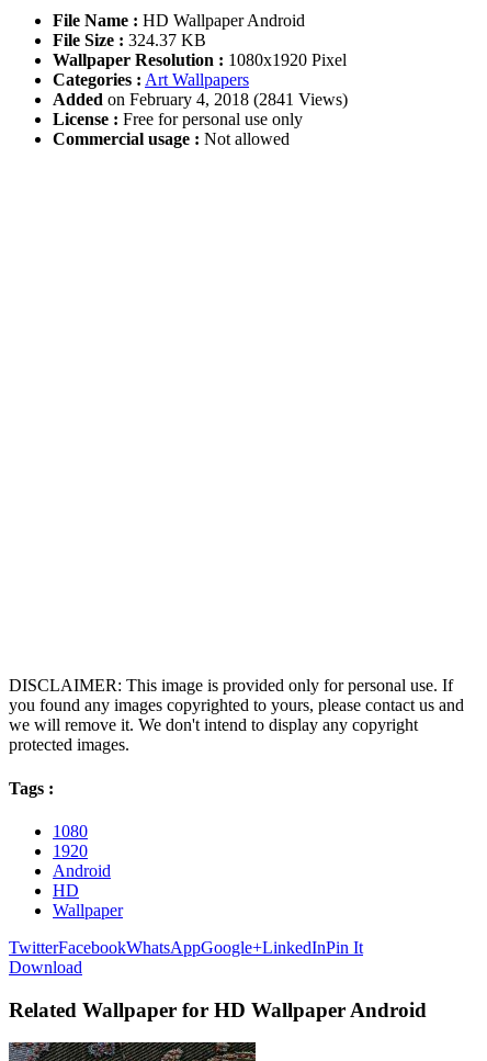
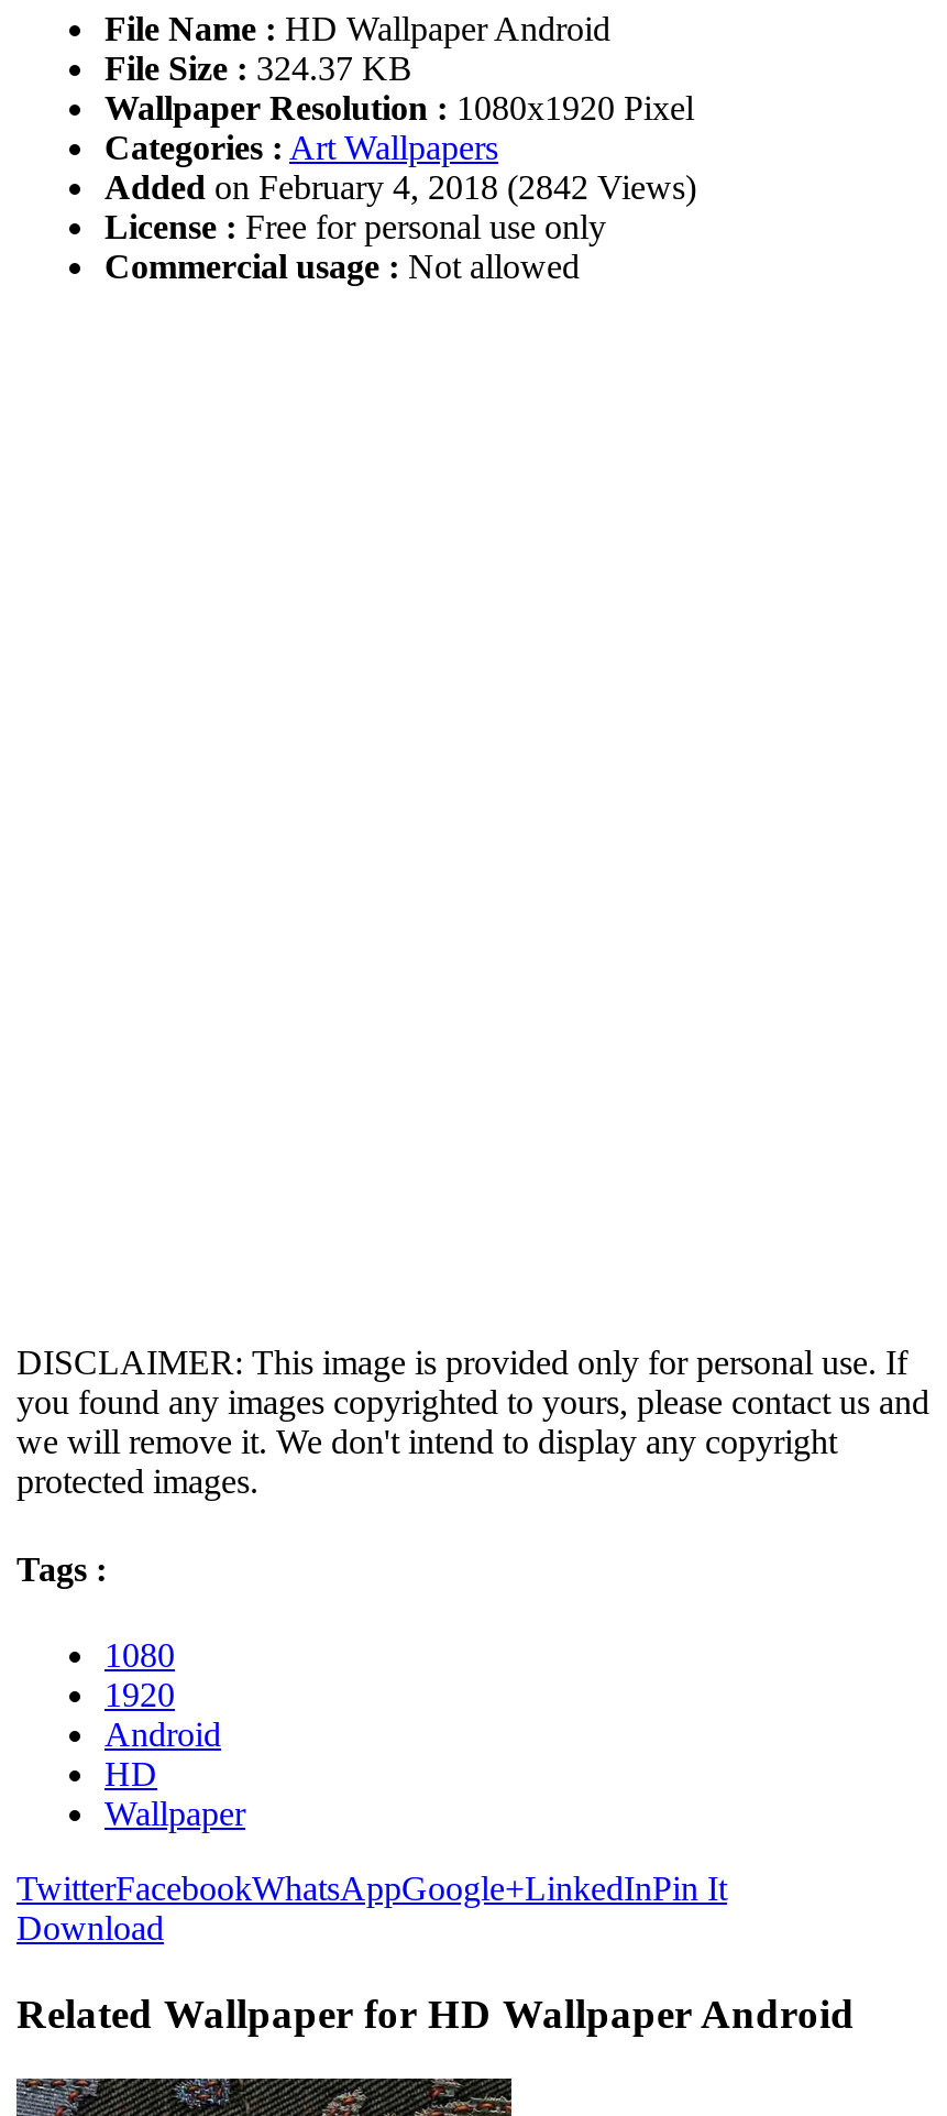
- Added on February 4, 2018 (2841 Views)
+ Added on February 4, 2018 (2842 Views)
